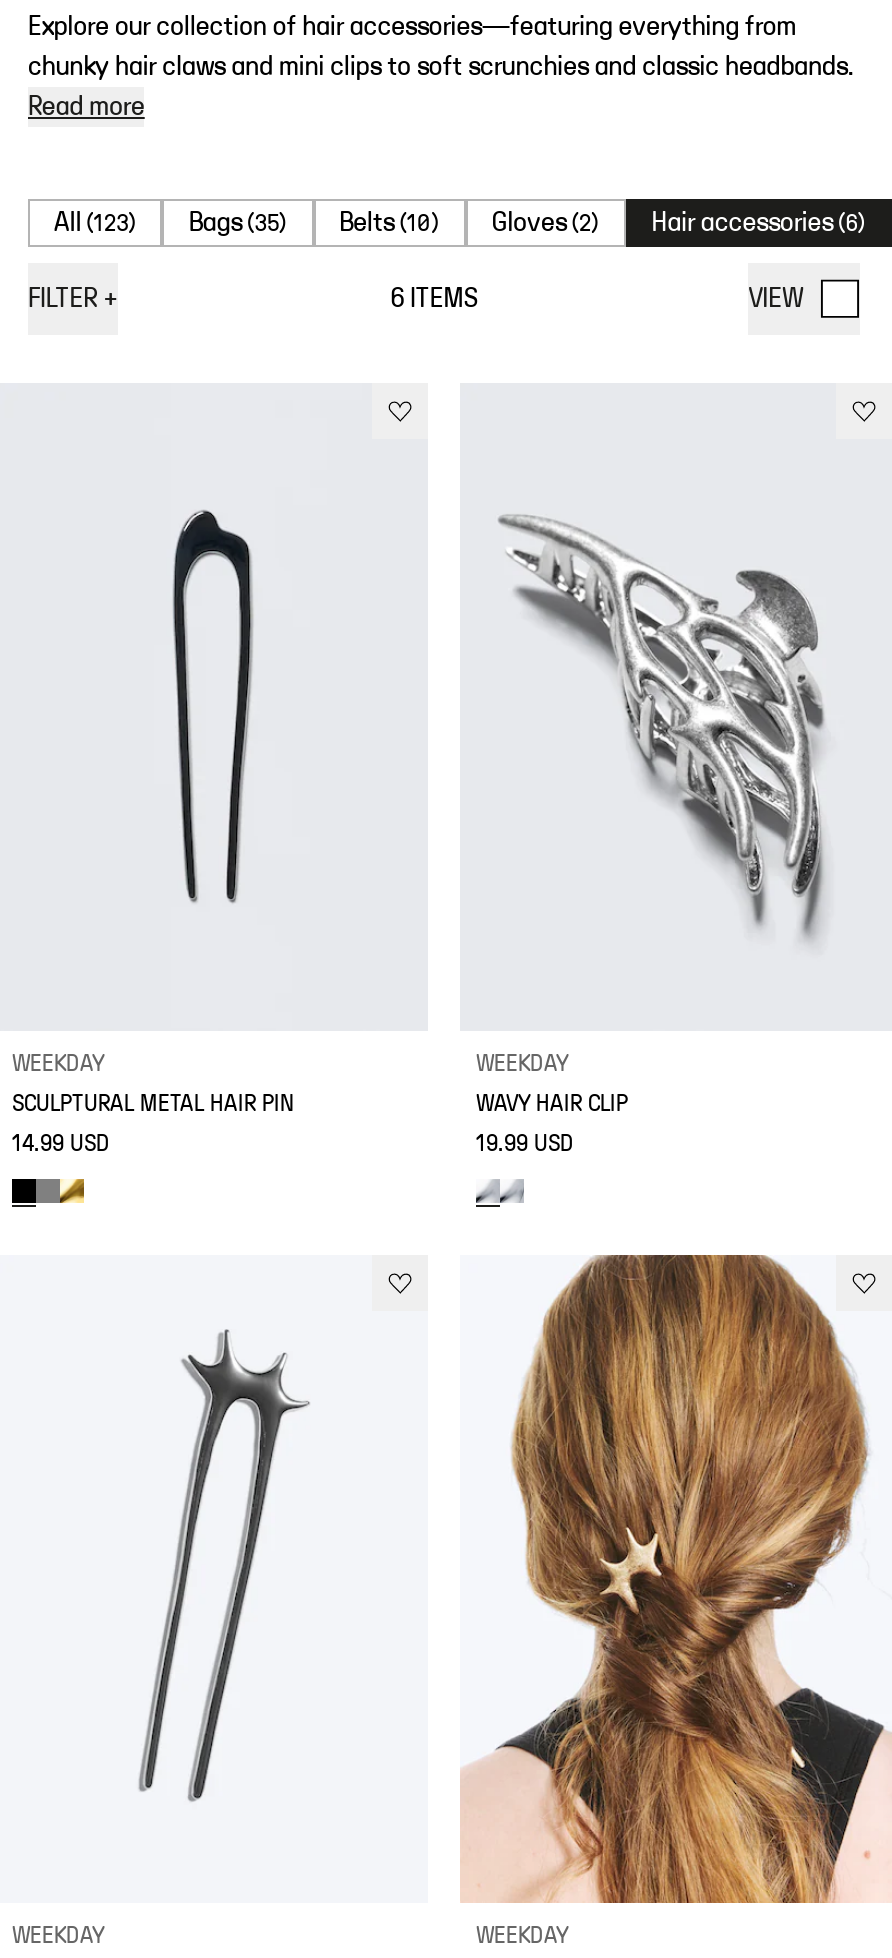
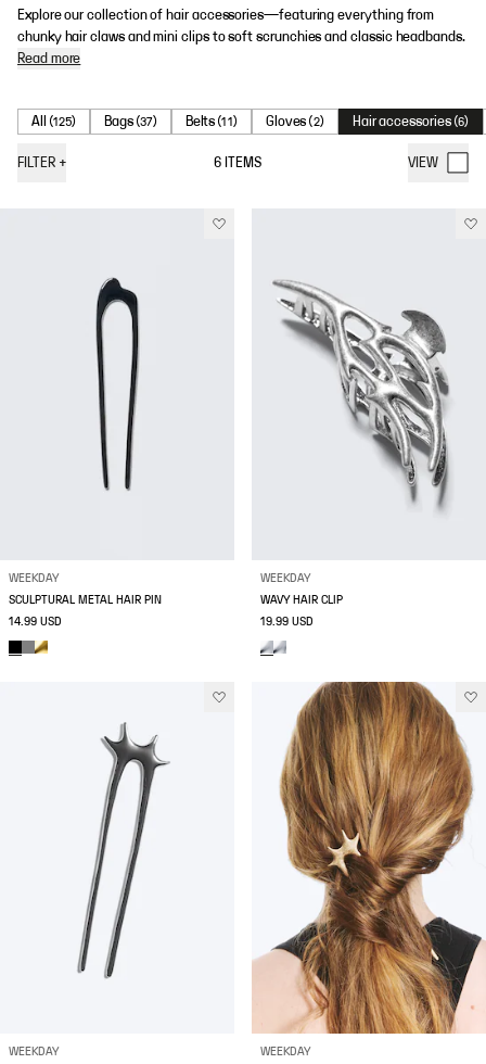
- All (123)
+ All (125)

- Bags (35)
+ Bags (37)

- Belts (10)
+ Belts (11)
